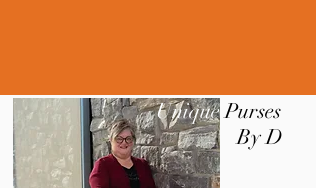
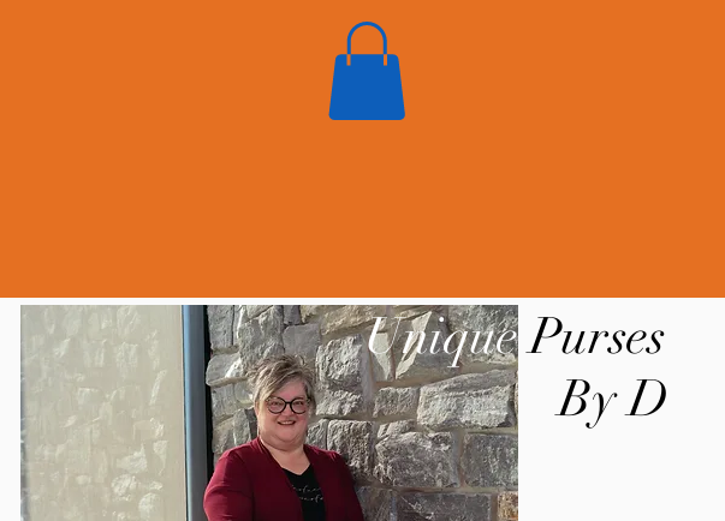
+ [image]
